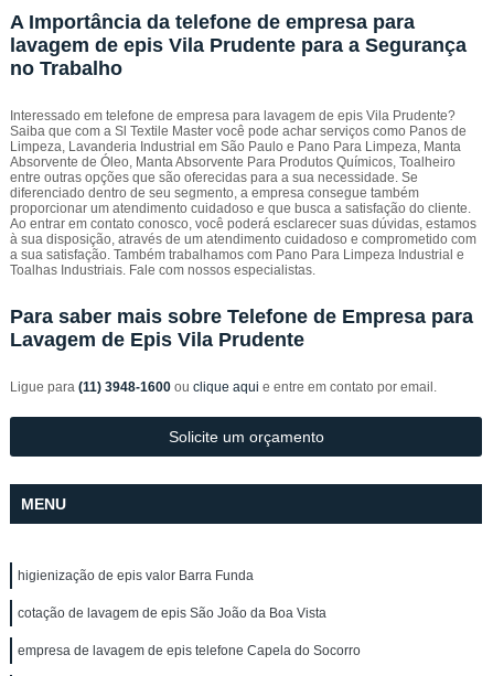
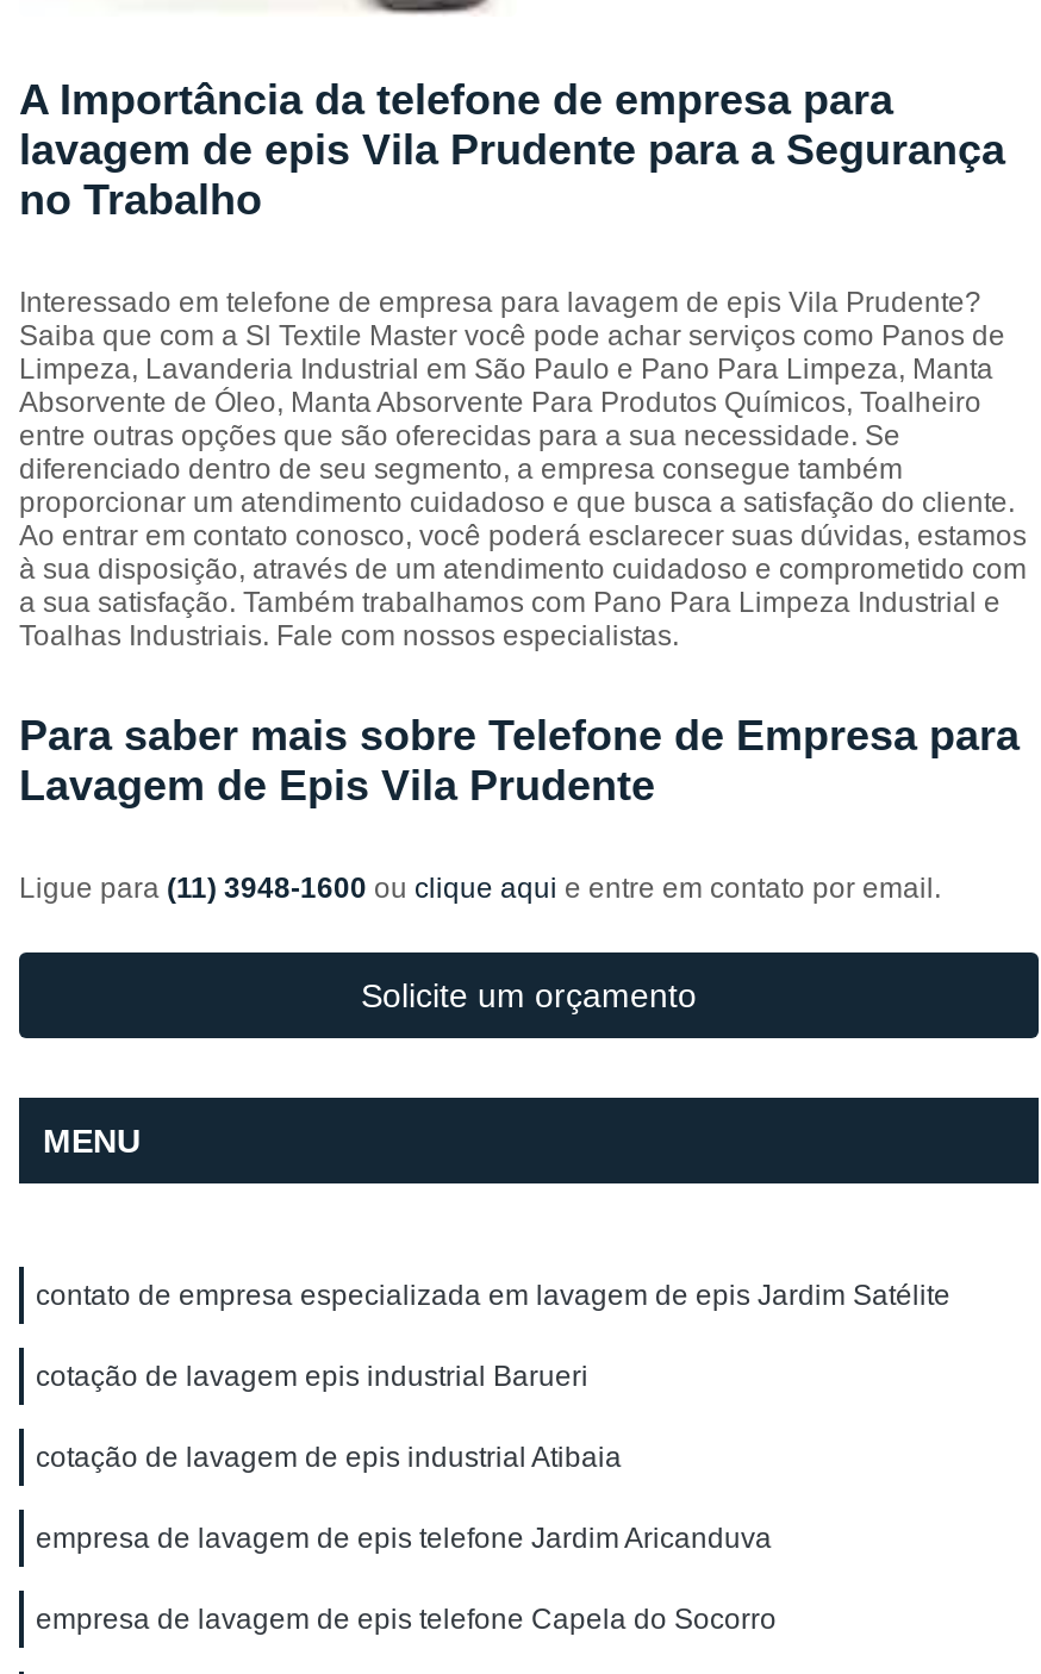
- higienização de epis valor Barra Funda
- cotação de lavagem de epis São João da Boa Vista
+ contato de empresa especializada em lavagem de epis Jardim Satélite
+ cotação de lavagem epis industrial Barueri
+ cotação de lavagem de epis industrial Atibaia
+ empresa de lavagem de epis telefone Jardim Aricanduva
